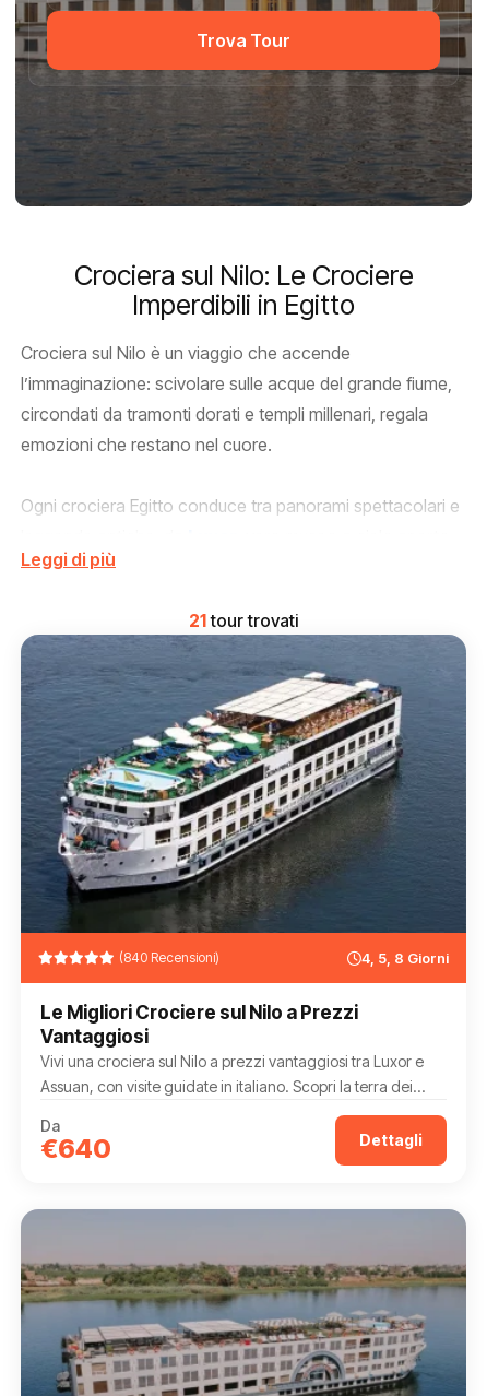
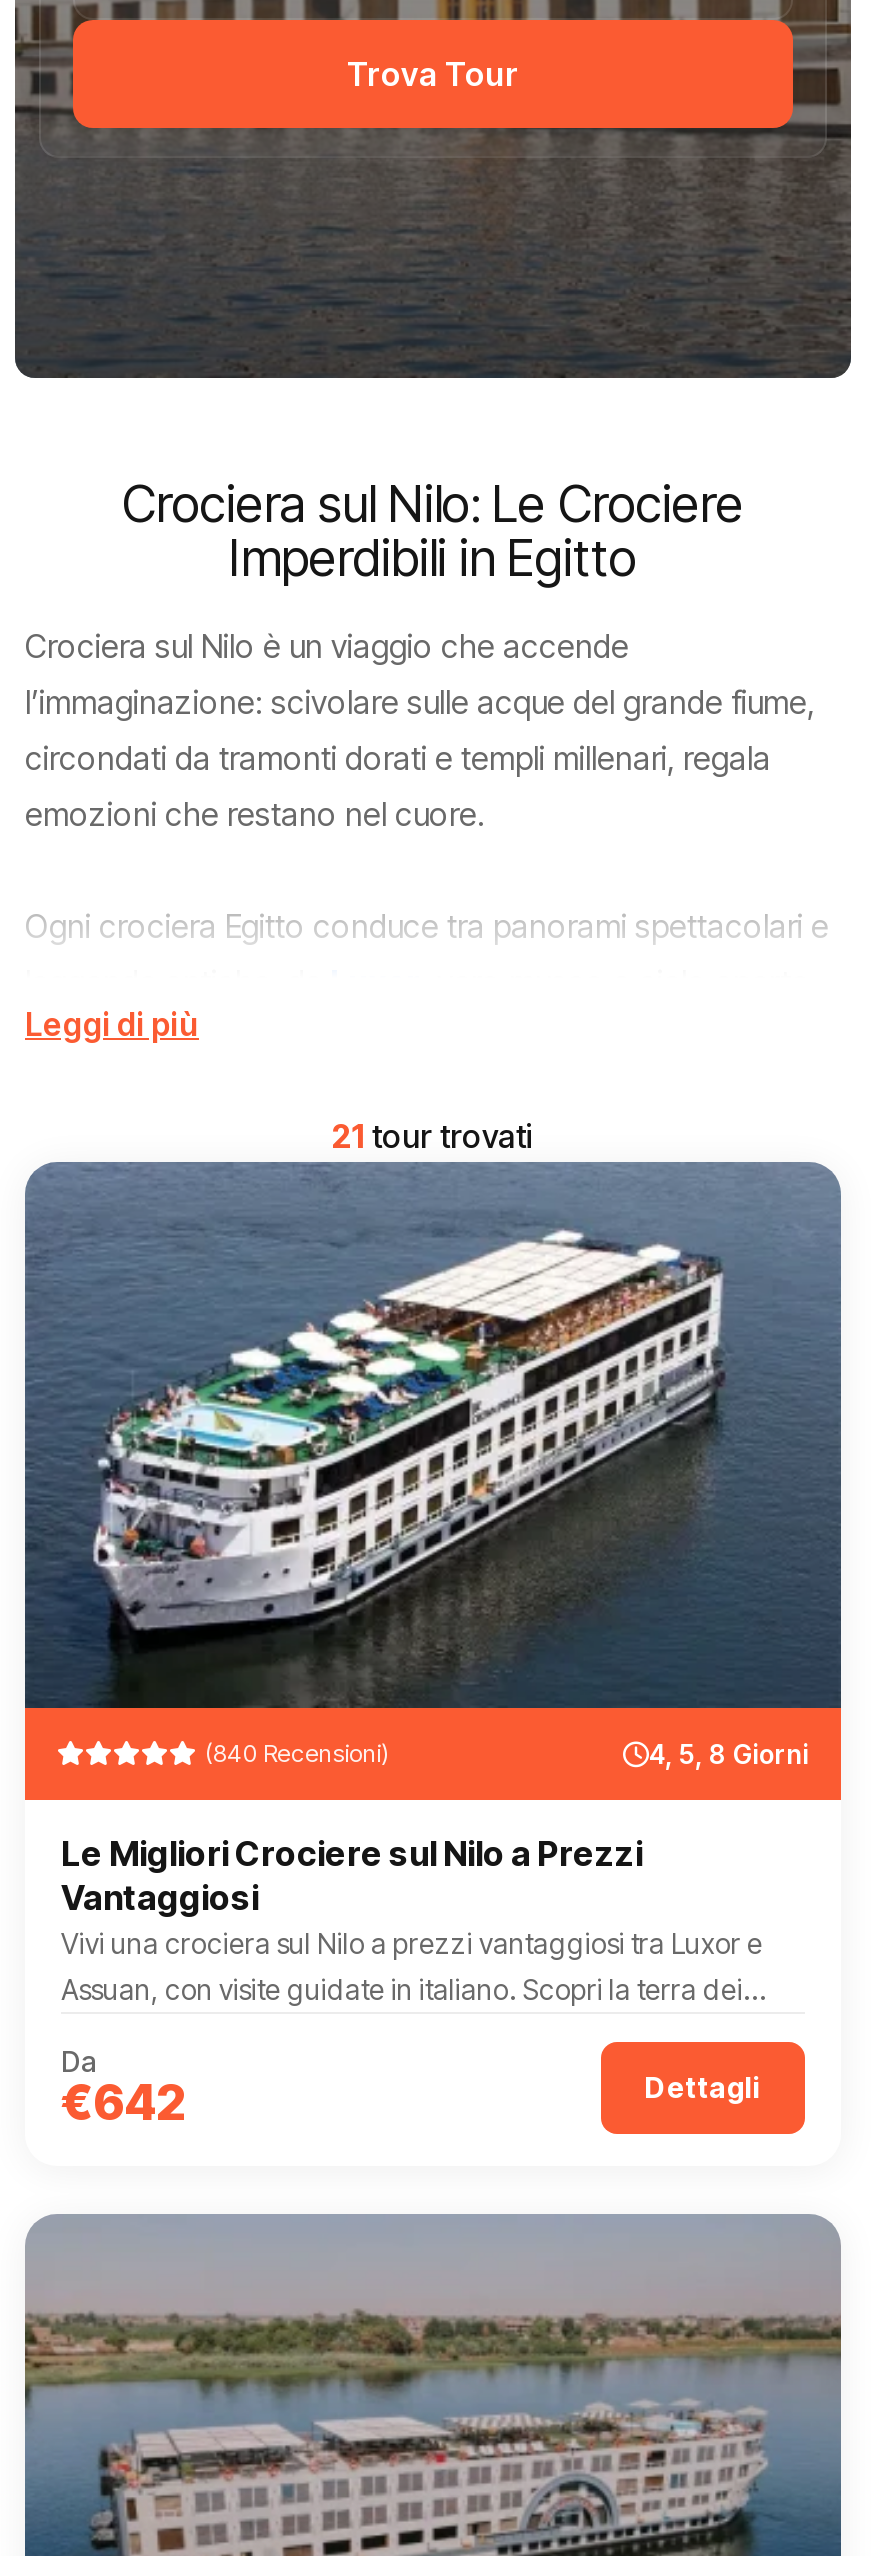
- €640
+ €642
